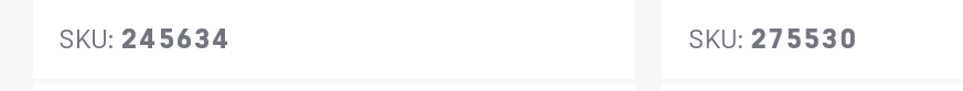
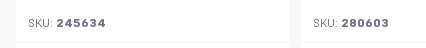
- SKU: 275530
+ SKU: 280603
